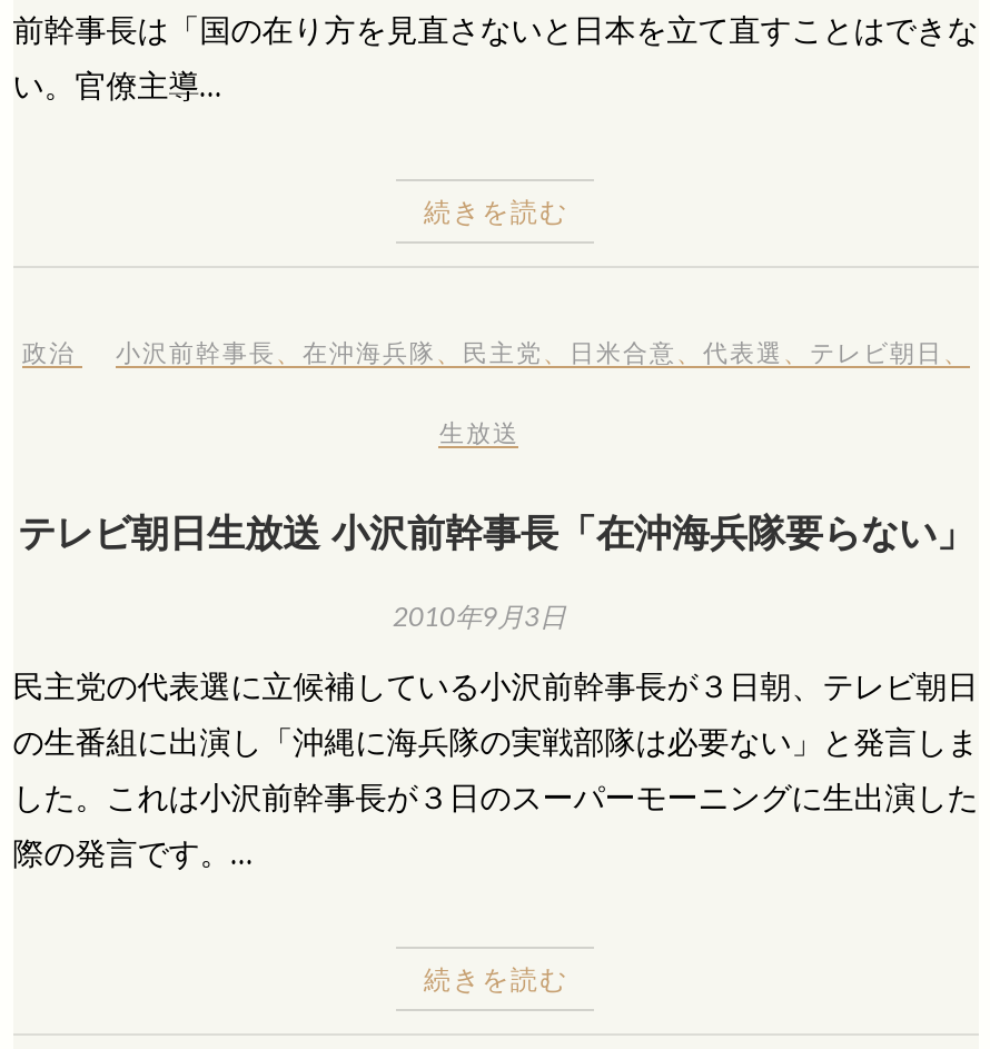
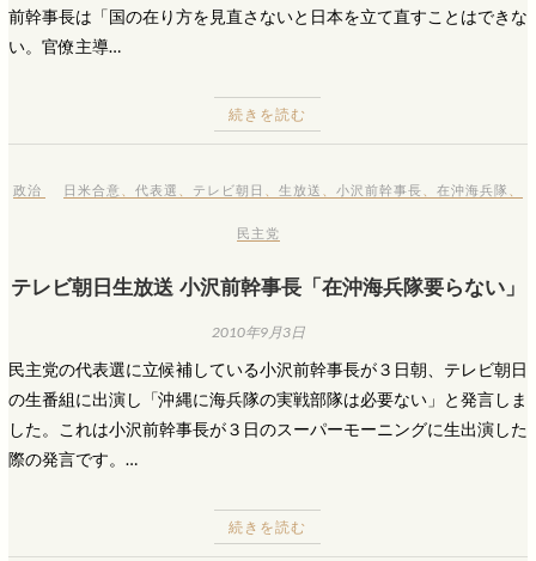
- 小沢前幹事長、在沖海兵隊、民主党、日米合意、代表選、テレビ朝日、
+ 日米合意、代表選、テレビ朝日、生放送、小沢前幹事長、在沖海兵隊、

- 生放送
+ 民主党
